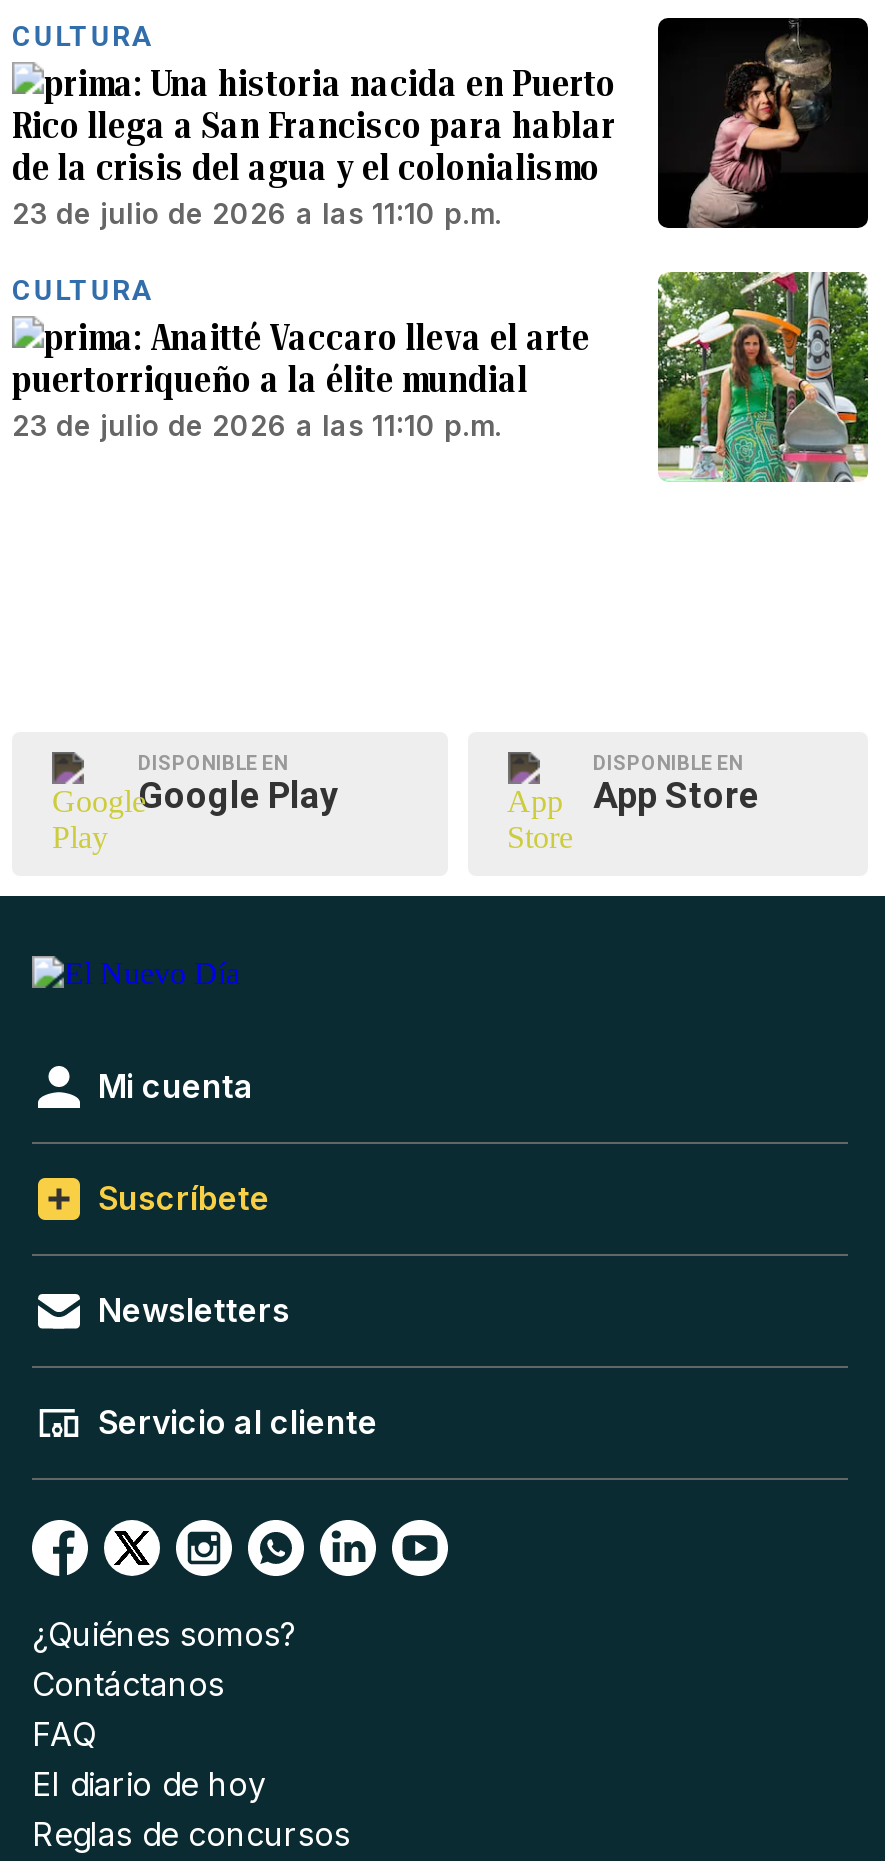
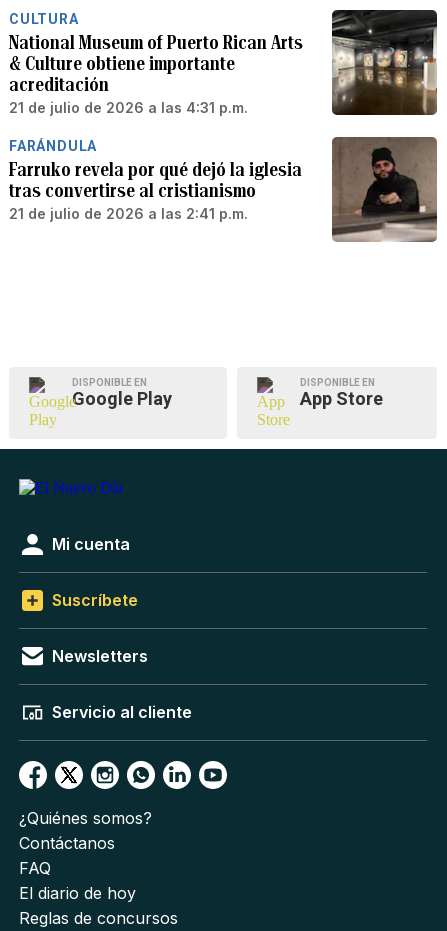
- [image]
- Una historia nacida en Puerto
- Rico llega a San Francisco para hablar
- de la crisis del agua y el colonialismo
- 23 de julio de 2026 a las 11:10 p.m.
+ [image]
+ National Museum of Puerto Rican Arts
+ & Culture obtiene importante
+ acreditación
+ 21 de julio de 2026 a las 4:31 p.m.

- [image]
- CULTURA
- Anaitté Vaccaro lleva el arte
- puertorriqueño a la élite mundial
- 23 de julio de 2026 a las 11:10 p.m.
+ [image]
+ FARÁNDULA
+ Farruko revela por qué dejó la iglesia
+ tras convertirse al cristianismo
+ 21 de julio de 2026 a las 2:41 p.m.
